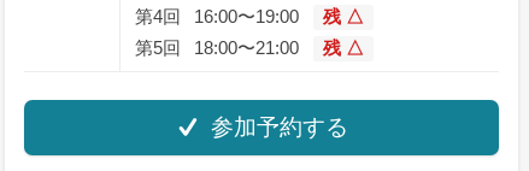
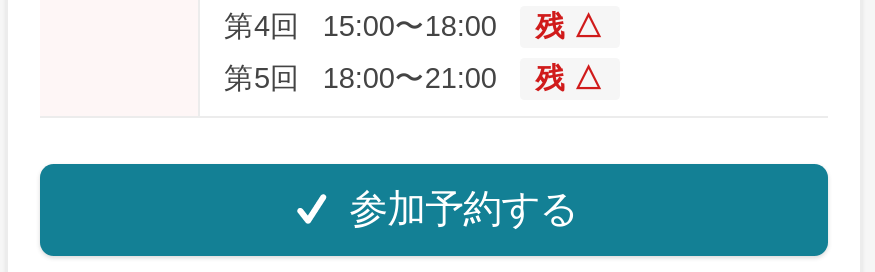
- 16:00〜19:00
+ 15:00〜18:00
